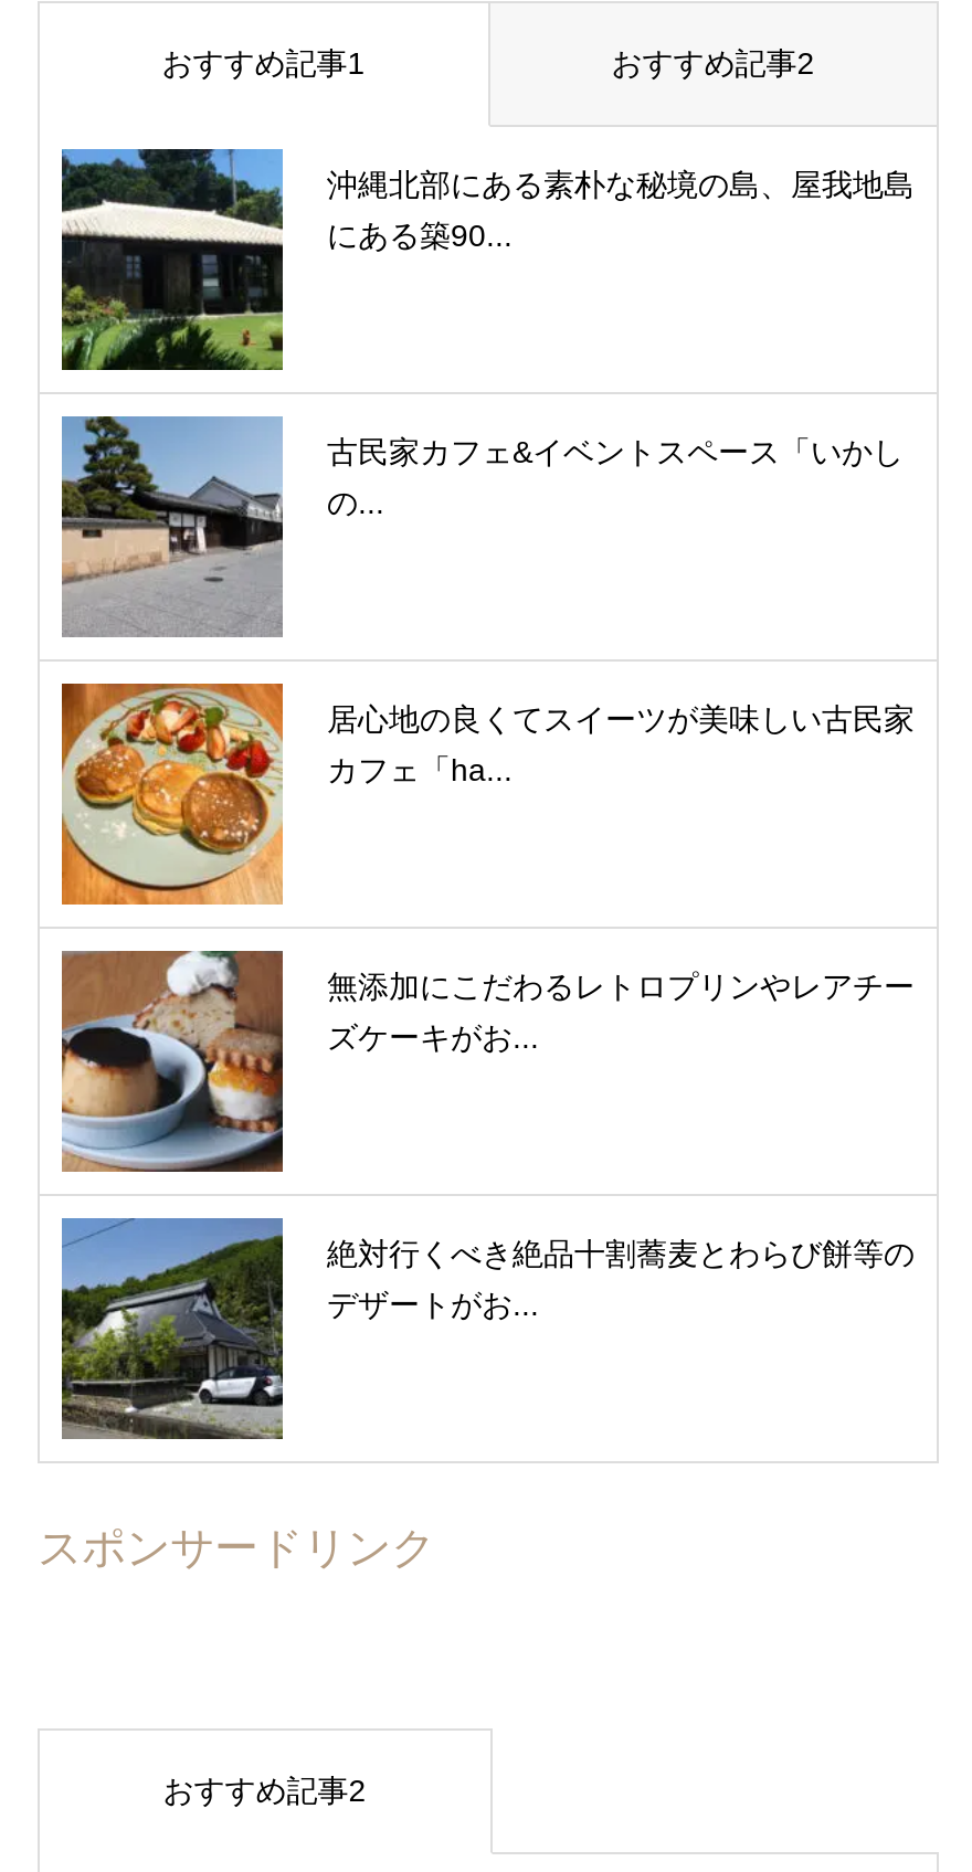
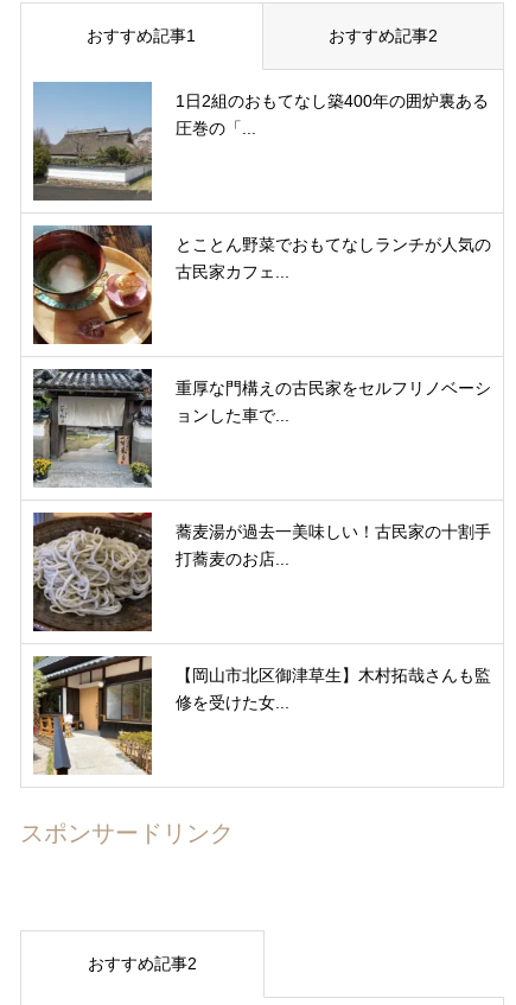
- [image]
- 沖縄北部にある素朴な秘境の島、屋我地島
- にある築90...
+ [image]
+ 1日2組のおもてなし築400年の囲炉裏ある
+ 圧巻の「...

- [image]
- 古民家カフェ&イベントスペース「いかし
- の...
+ [image]
+ とことん野菜でおもてなしランチが人気の
+ 古民家カフェ...

- [image]
- 居心地の良くてスイーツが美味しい古民家
- カフェ「ha...
+ [image]
+ 重厚な門構えの古民家をセルフリノベーシ
+ ョンした車で...

- [image]
- 無添加にこだわるレトロプリンやレアチー
- ズケーキがお...
+ [image]
+ 蕎麦湯が過去一美味しい！古民家の十割手
+ 打蕎麦のお店...

- [image]
- 絶対行くべき絶品十割蕎麦とわらび餅等の
- デザートがお...
+ [image]
+ 【岡山市北区御津草生】木村拓哉さんも監
+ 修を受けた女...
